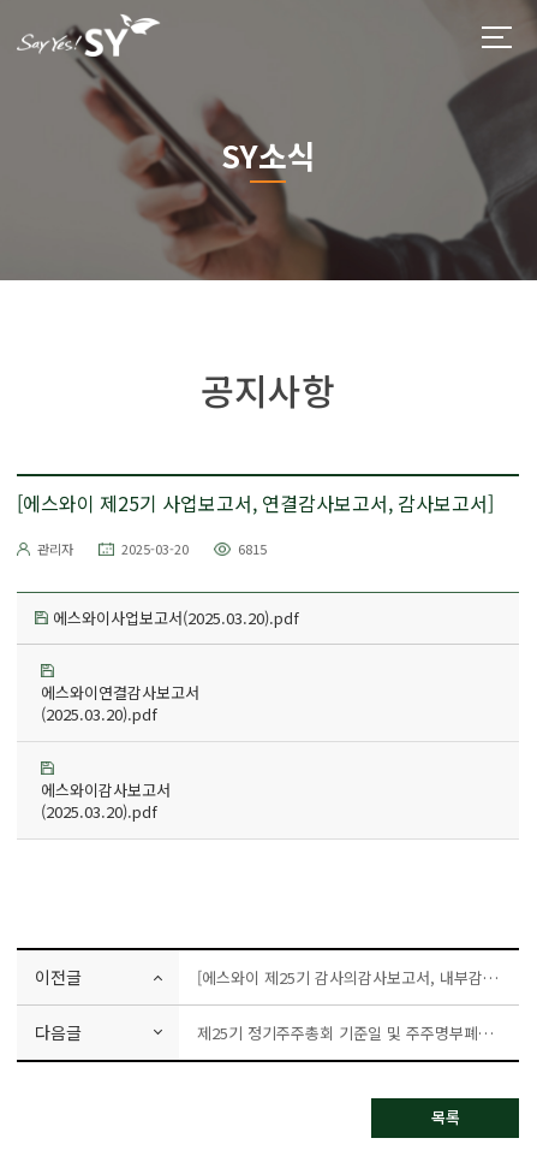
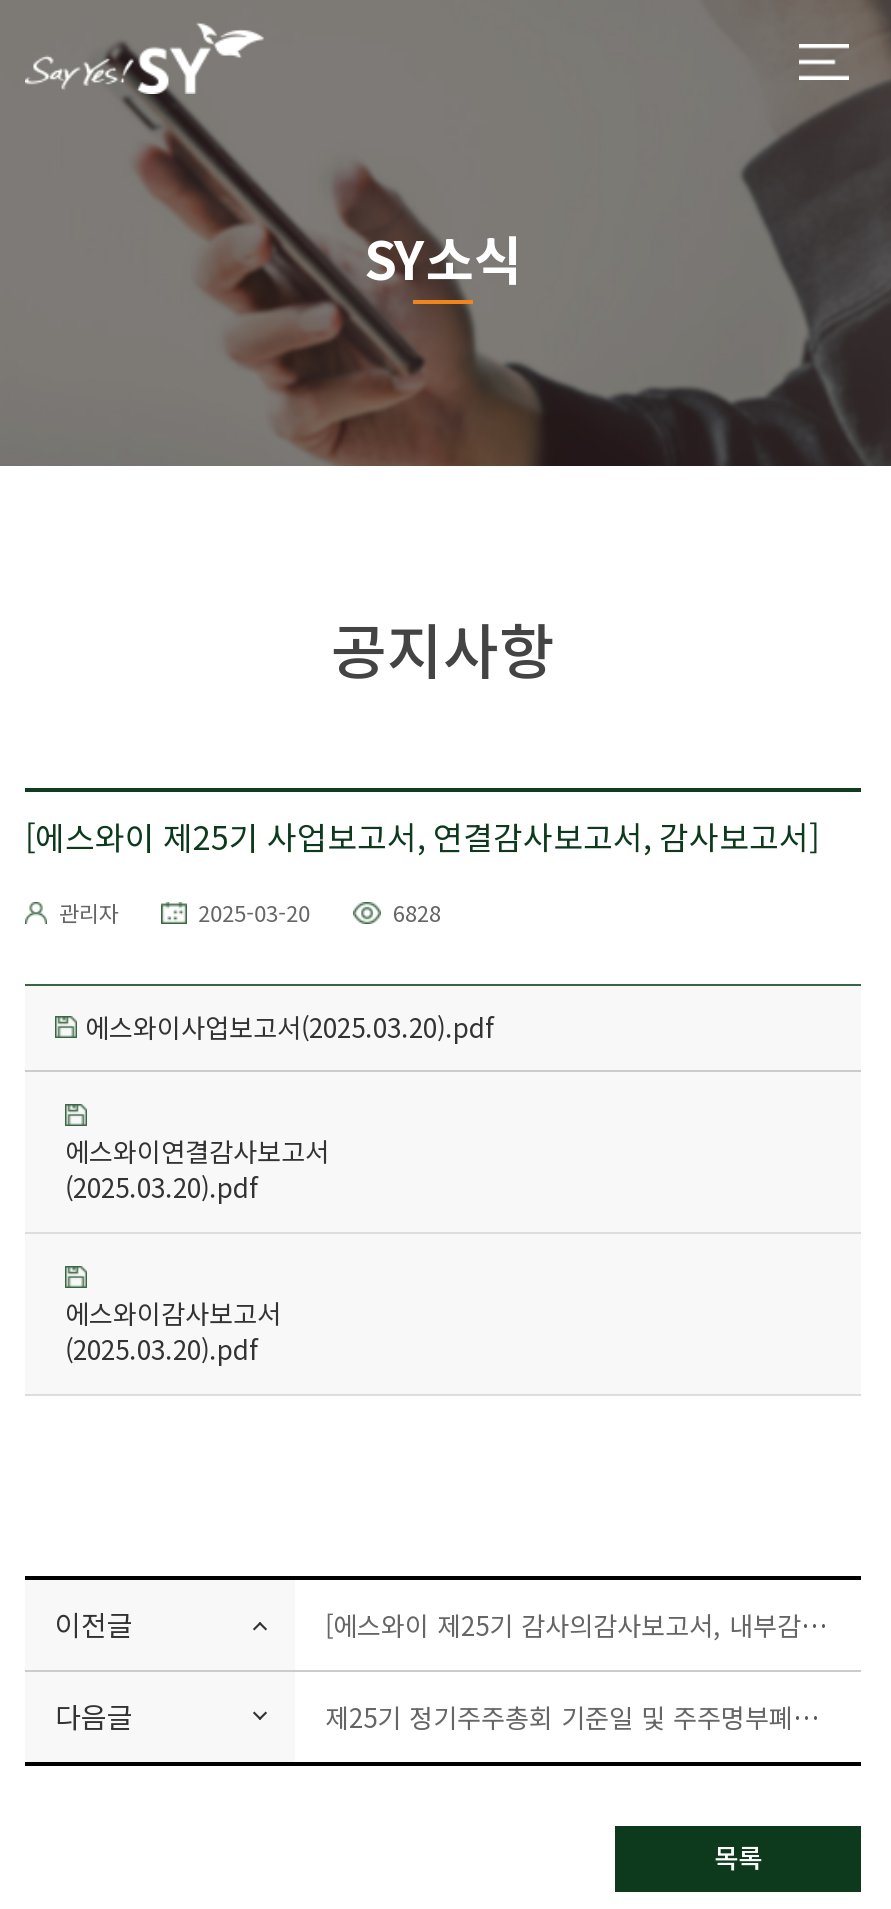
- 6815
+ 6828
